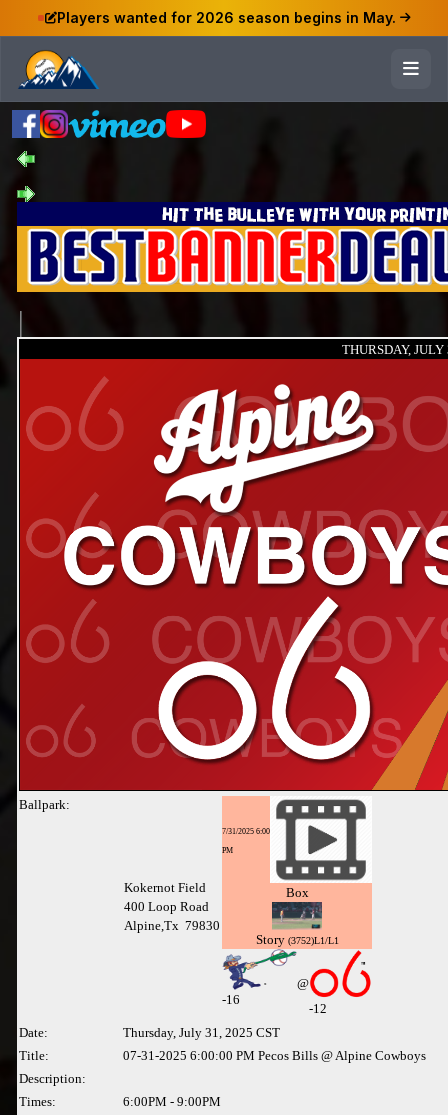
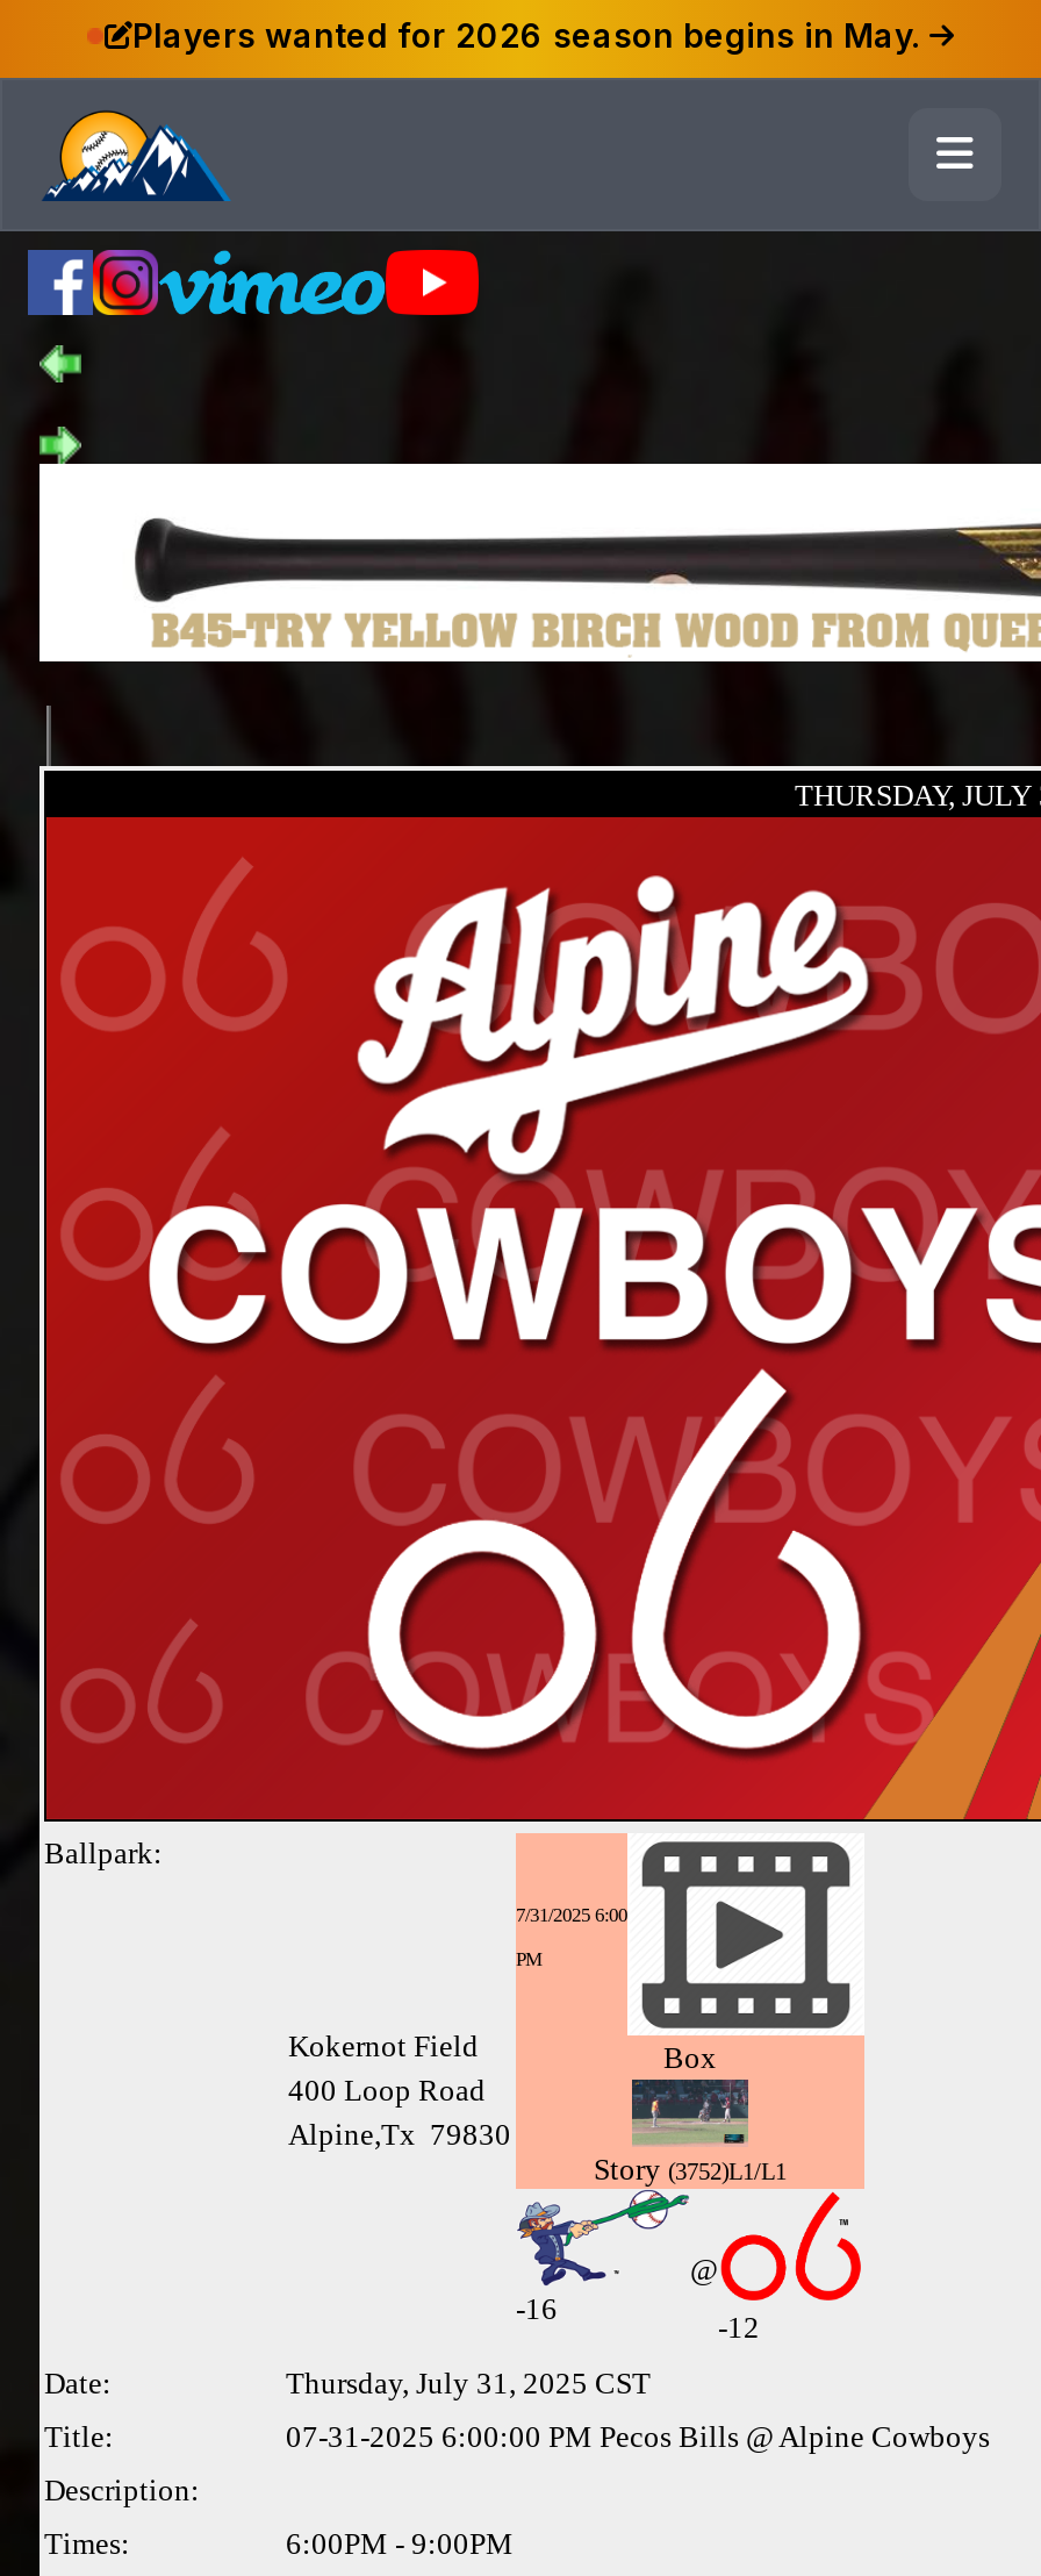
- [image]
+ [image]
